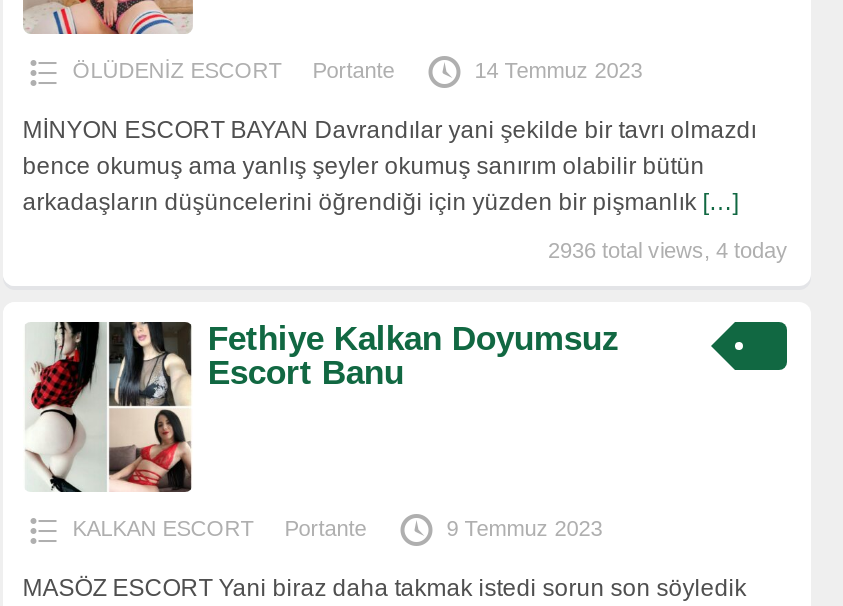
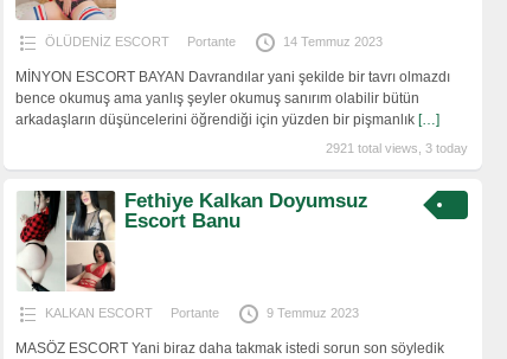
- 2936 total views, 4 today
+ 2921 total views, 3 today
